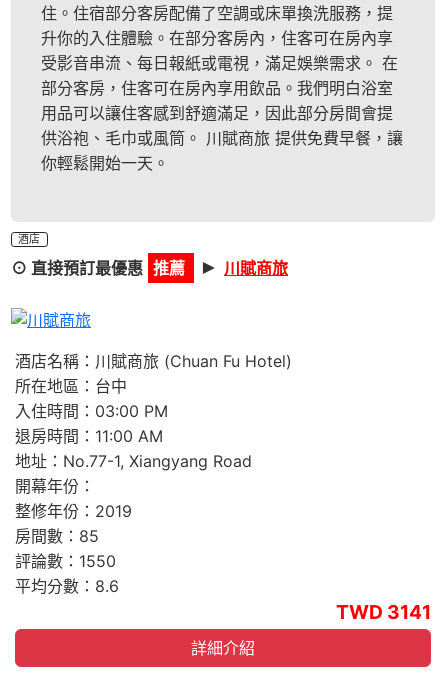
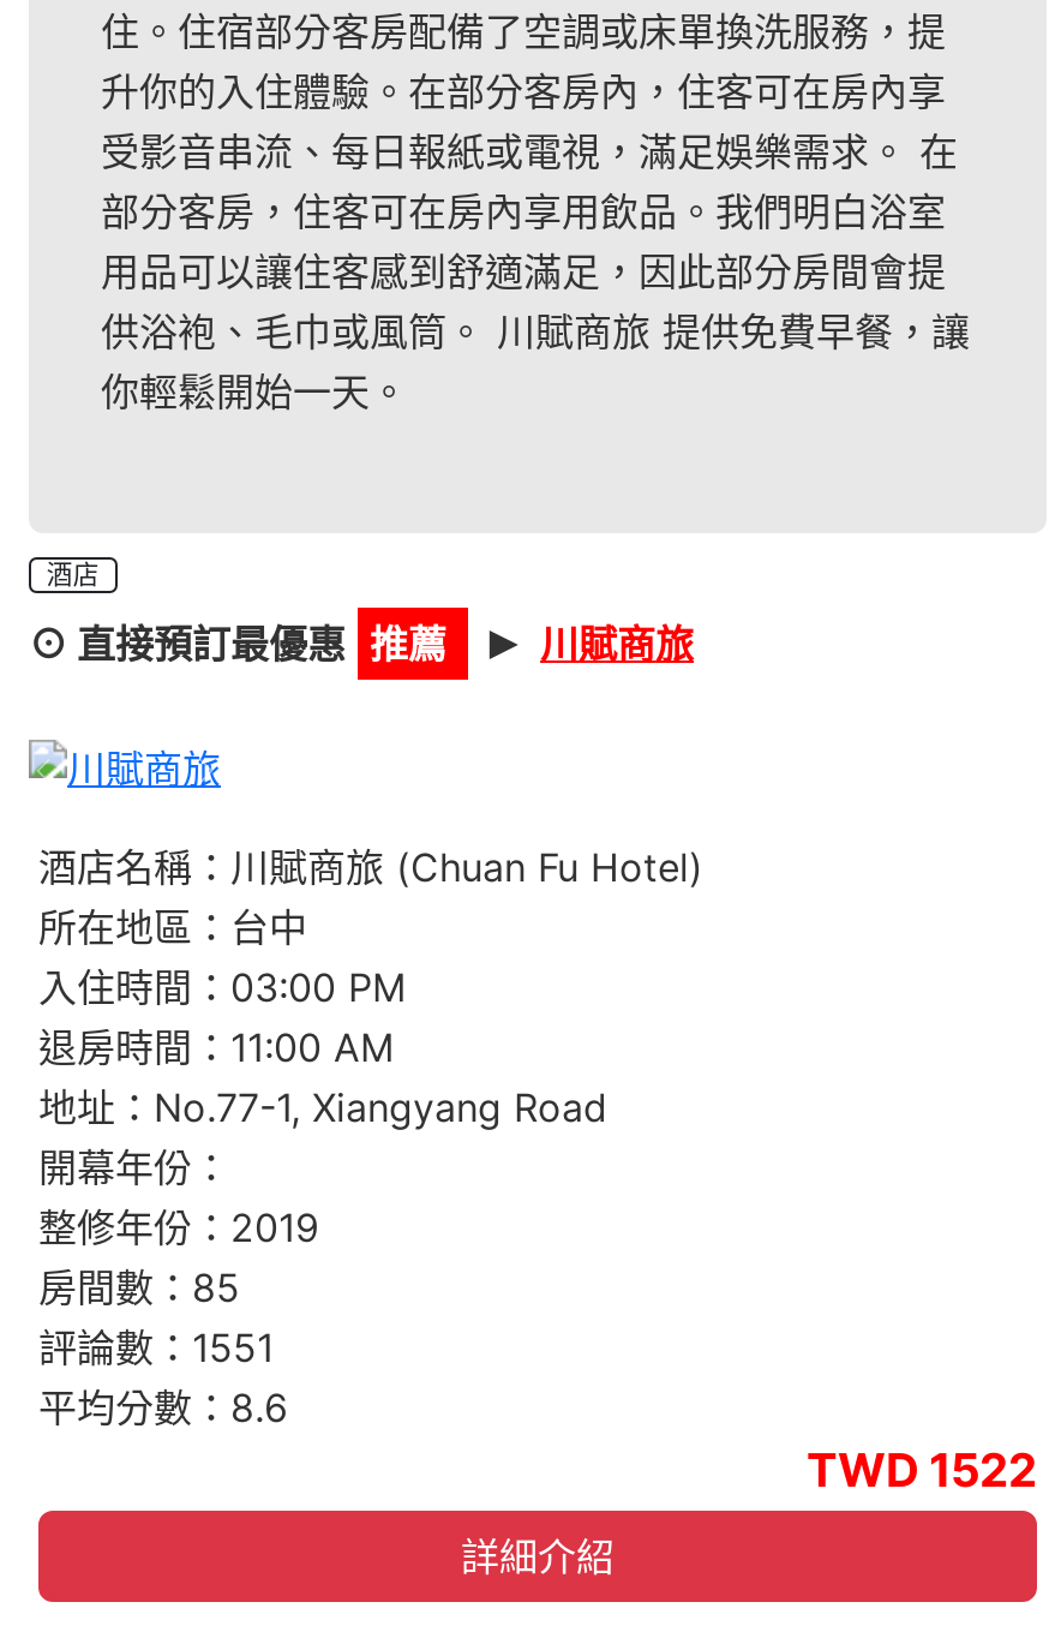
- 評論數：1550
+ 評論數：1551

- TWD 3141
+ TWD 1522
